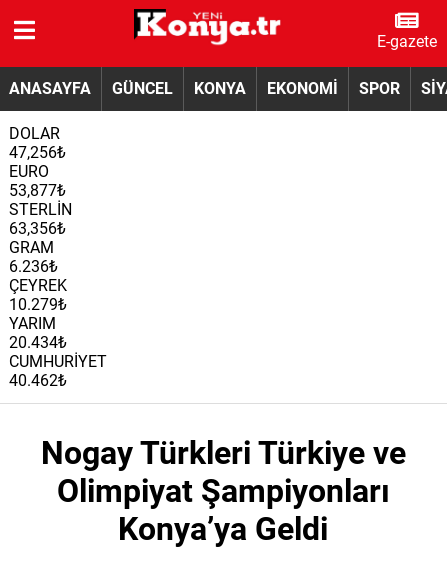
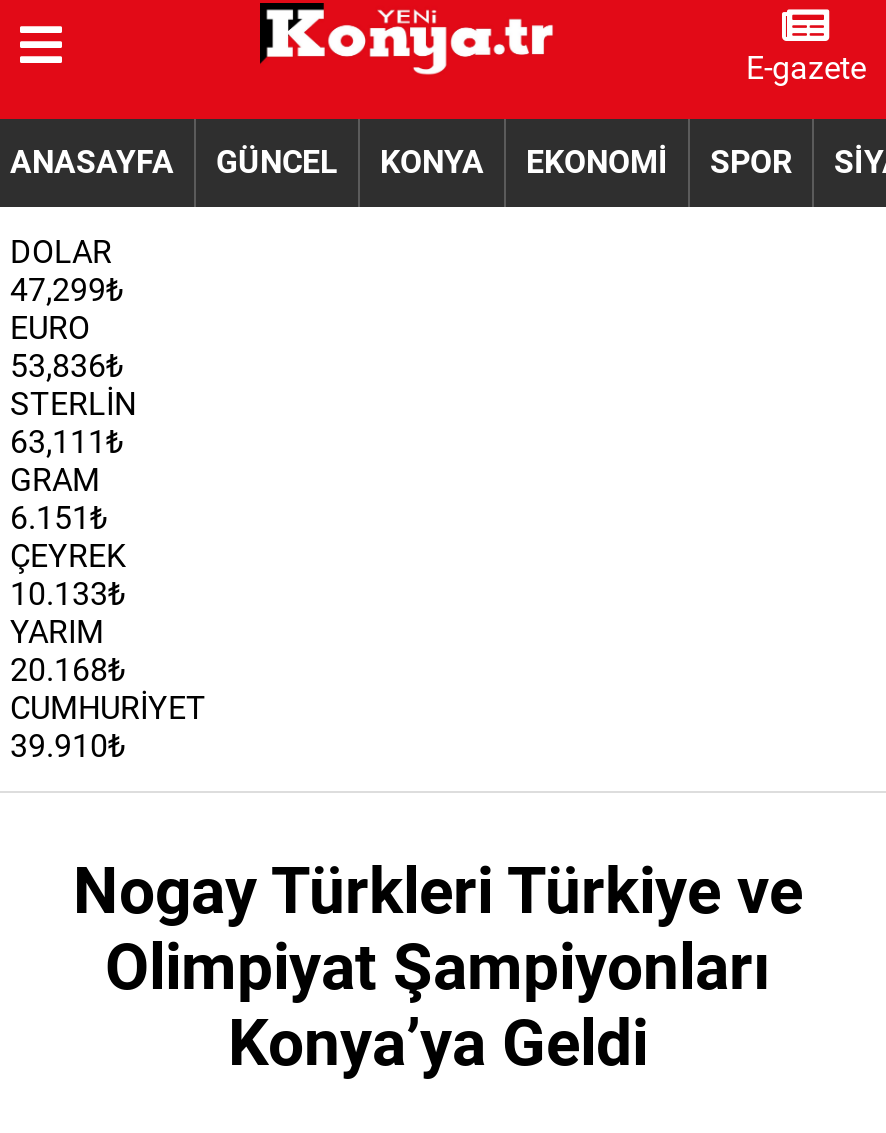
- 47,256₺
+ 47,299₺

- 53,877₺
+ 53,836₺

- 63,356₺
+ 63,111₺

- 6.236₺
+ 6.151₺

- 10.279₺
+ 10.133₺

- 20.434₺
+ 20.168₺

- 40.462₺
+ 39.910₺
